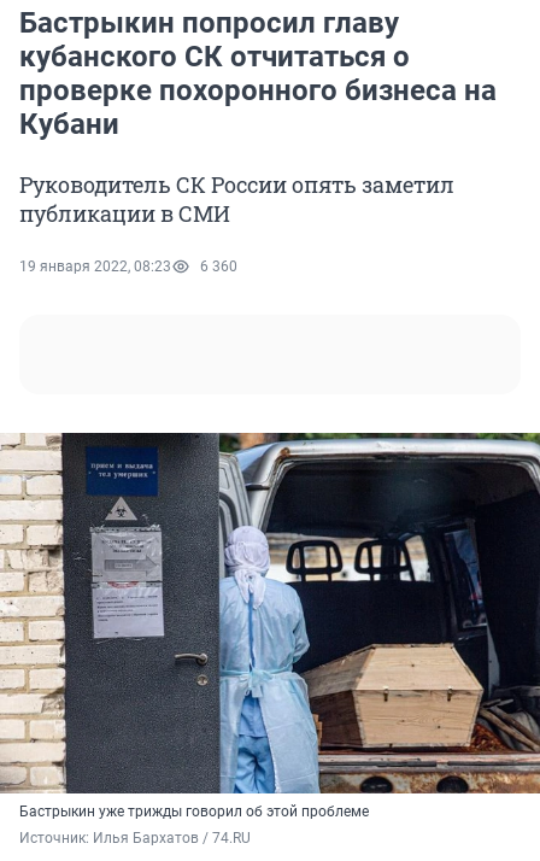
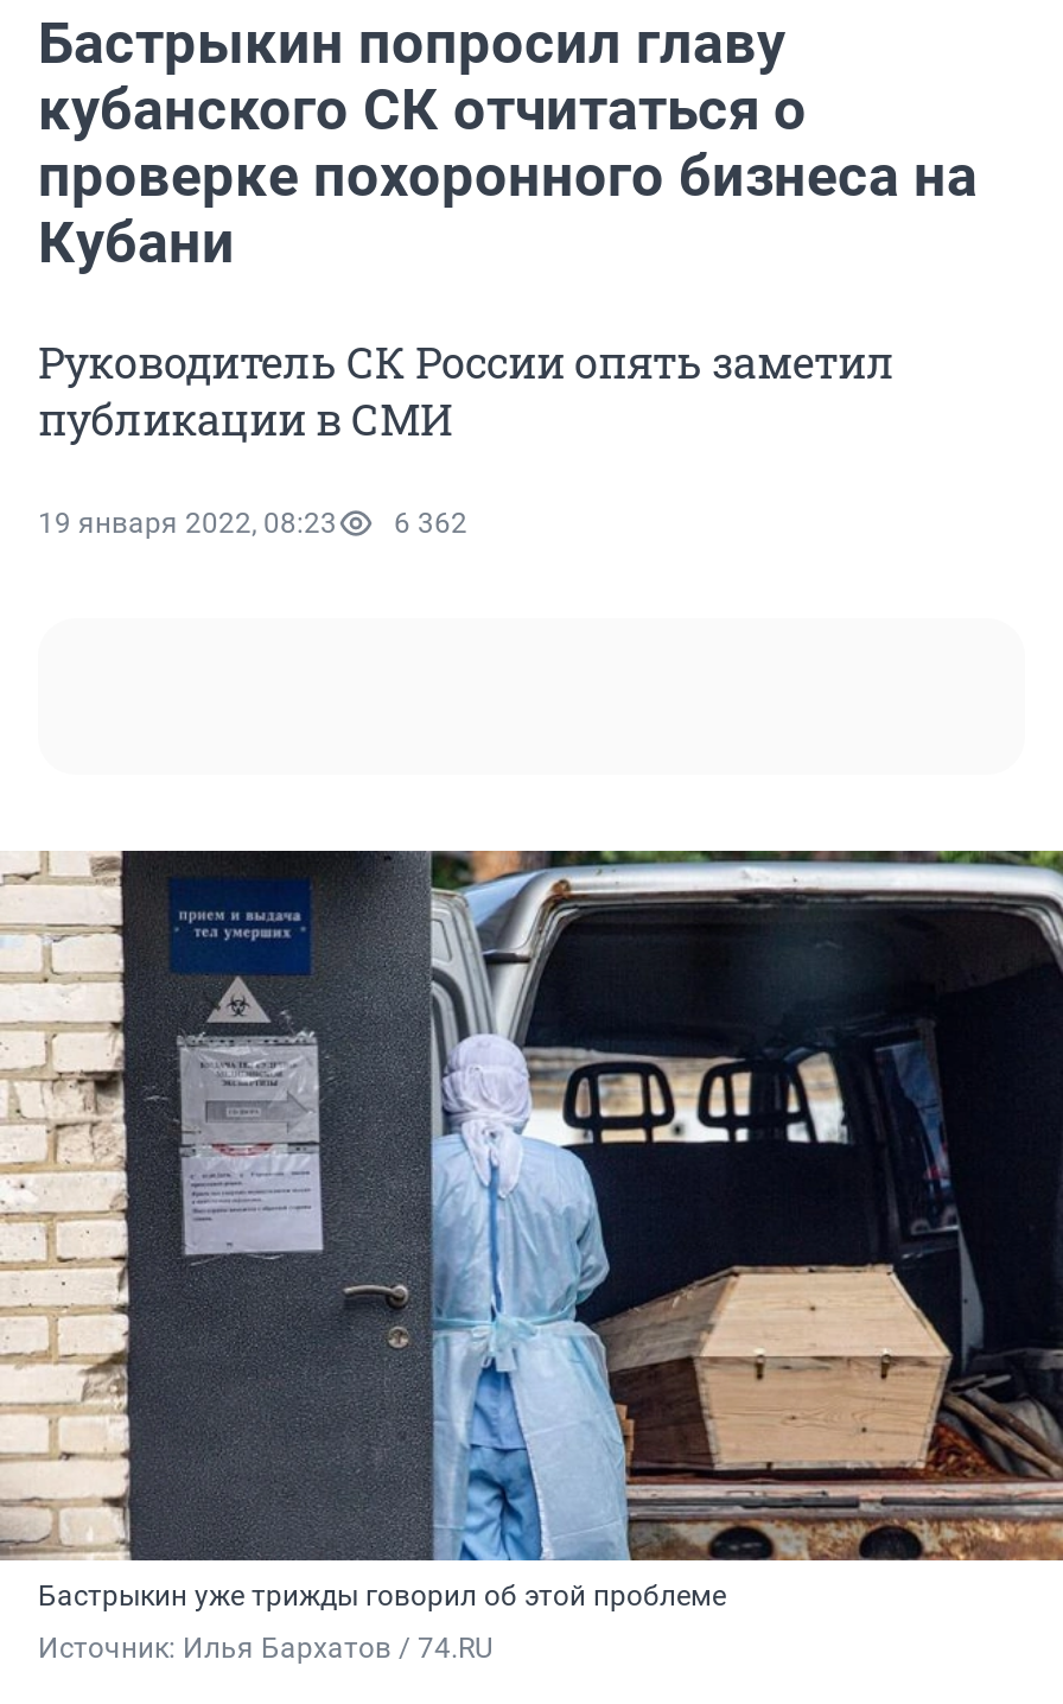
- 19 января 2022, 08:23 6 360
+ 19 января 2022, 08:23 6 362
